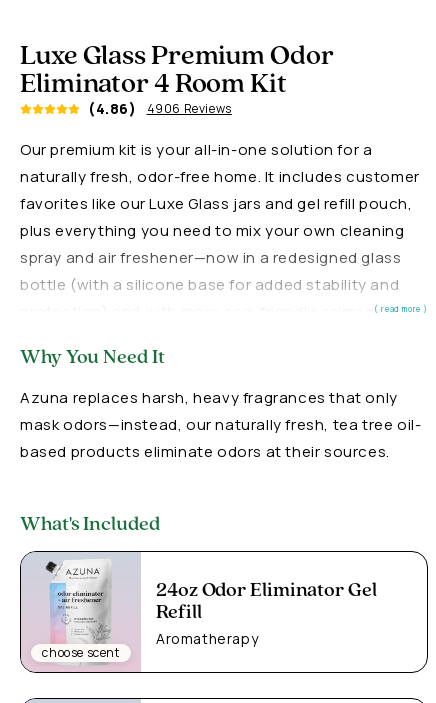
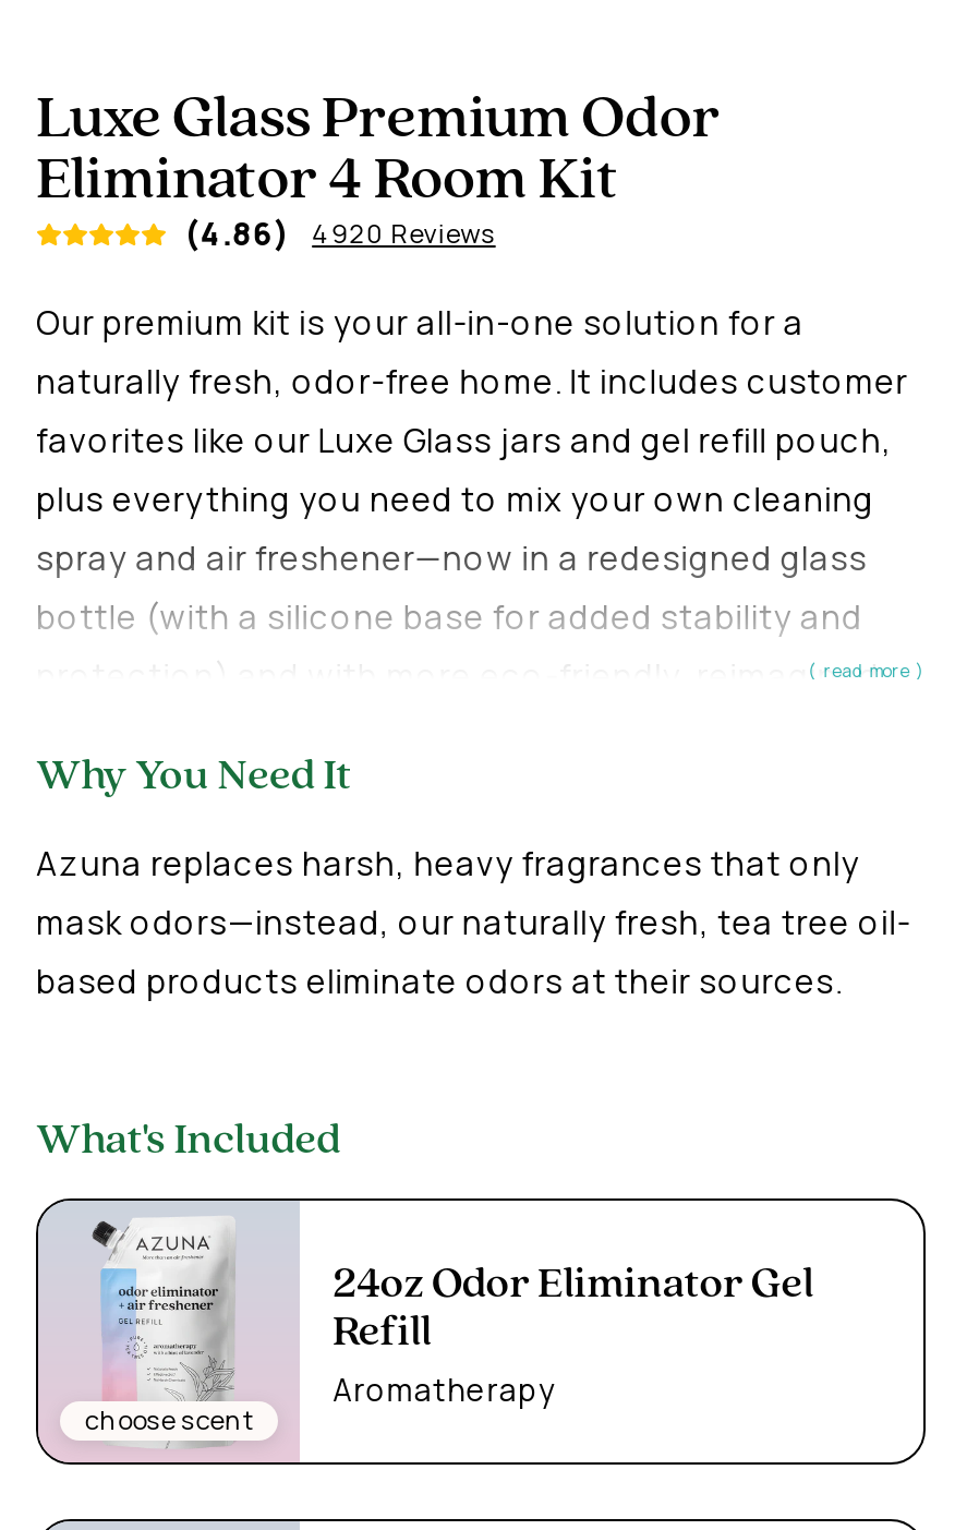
- (4.86) 4906 Reviews
+ (4.86) 4920 Reviews
